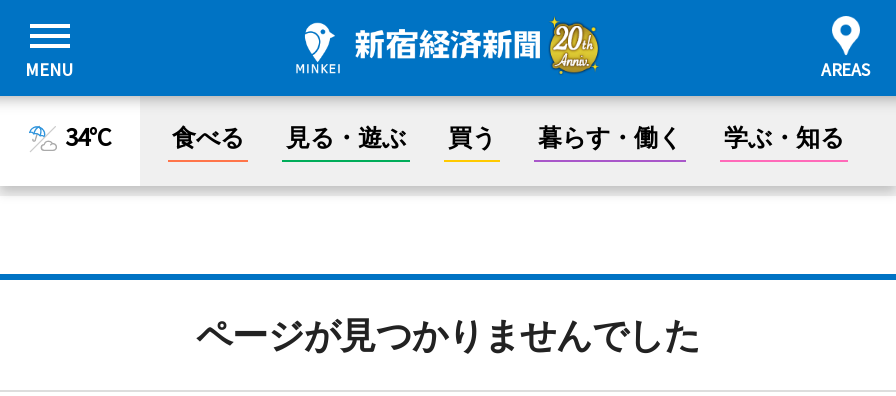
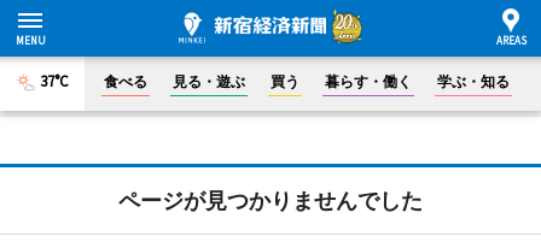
- 34°C 食べる 見る・遊ぶ 買う 暮らす・働く 学ぶ・知る
+ 37°C 食べる 見る・遊ぶ 買う 暮らす・働く 学ぶ・知る
